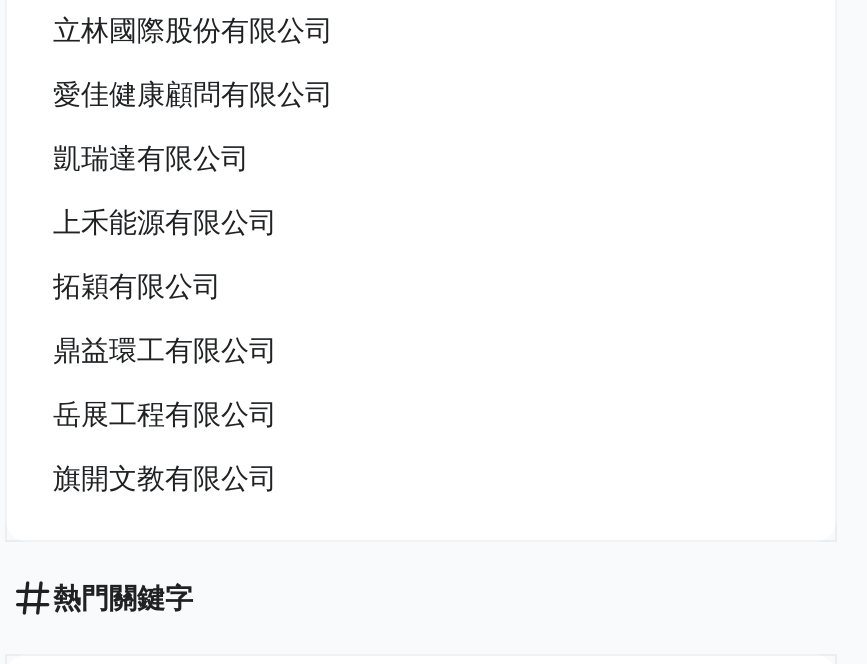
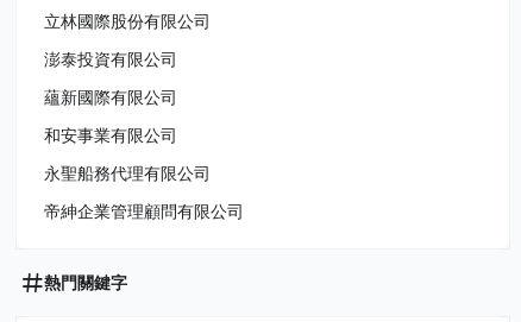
- 愛佳健康顧問有限公司
- 凱瑞達有限公司
- 上禾能源有限公司
- 拓穎有限公司
- 鼎益環工有限公司
- 岳展工程有限公司
- 旗開文教有限公司
+ 澎泰投資有限公司
+ 蘊新國際有限公司
+ 和安事業有限公司
+ 永聖船務代理有限公司
+ 帝紳企業管理顧問有限公司
